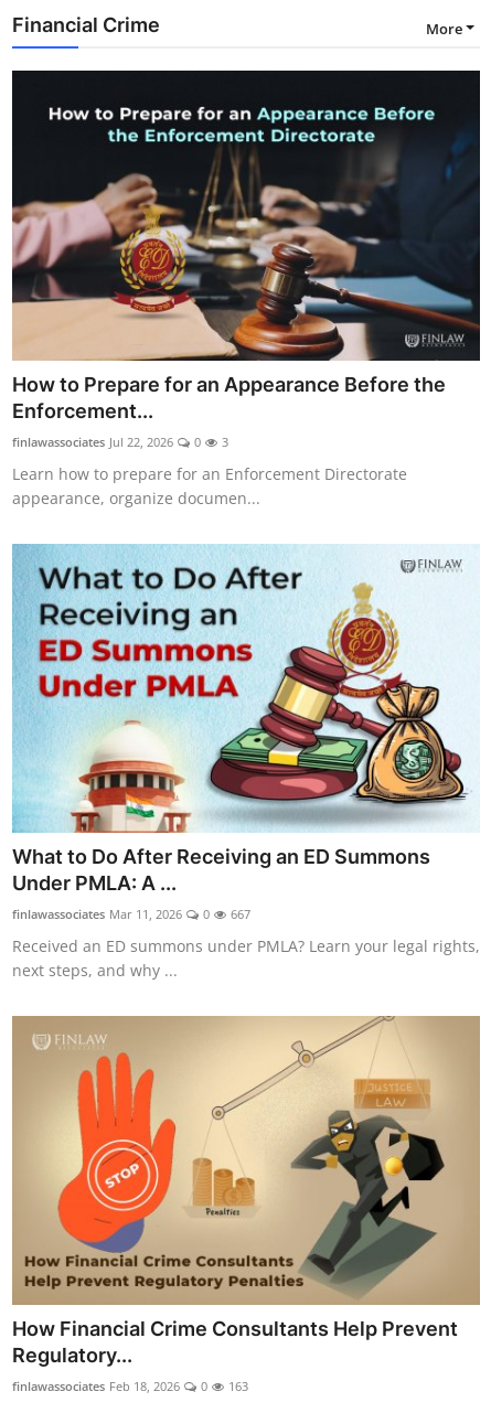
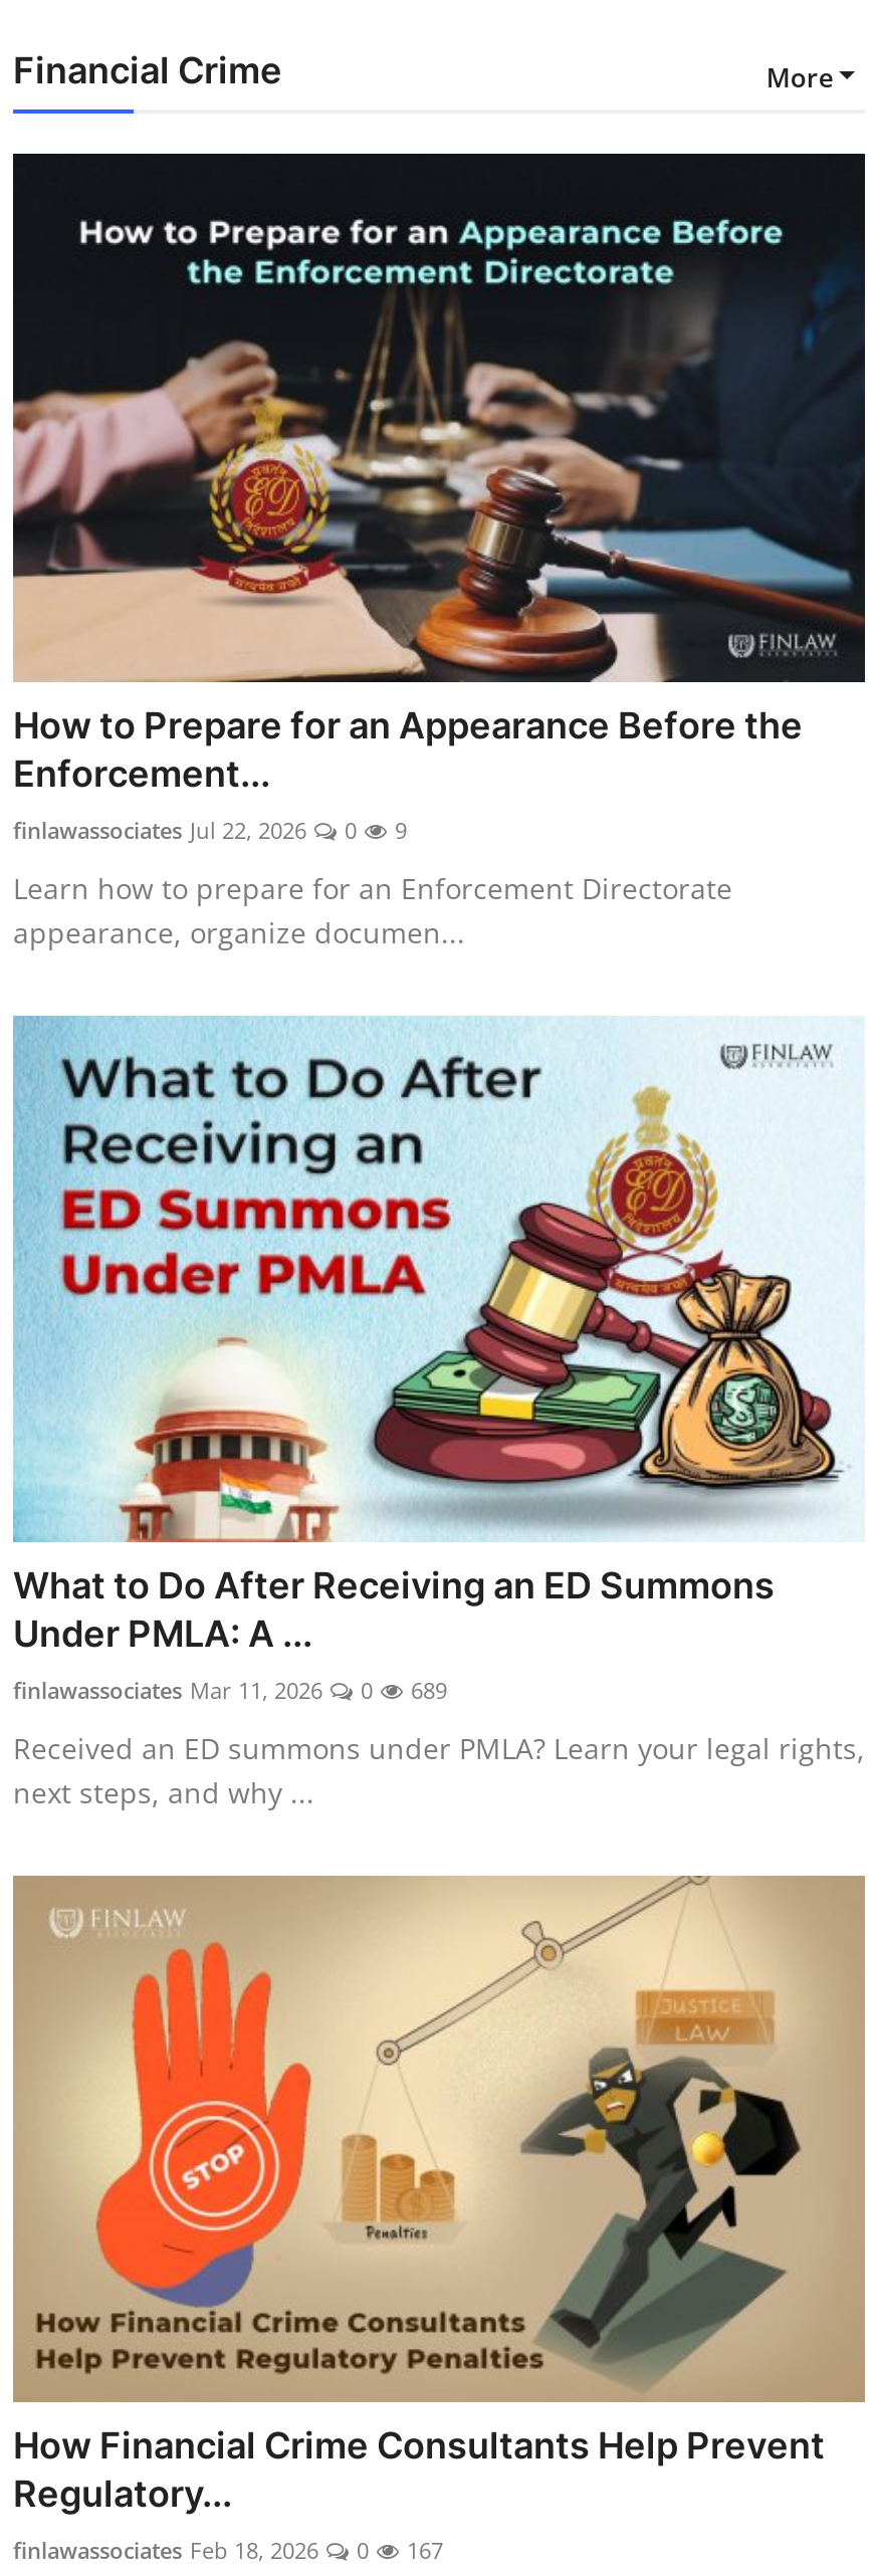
- finlawassociates Jul 22, 2026 0 3
+ finlawassociates Jul 22, 2026 0 9

- finlawassociates Mar 11, 2026 0 667
+ finlawassociates Mar 11, 2026 0 689

- finlawassociates Feb 18, 2026 0 163
+ finlawassociates Feb 18, 2026 0 167
